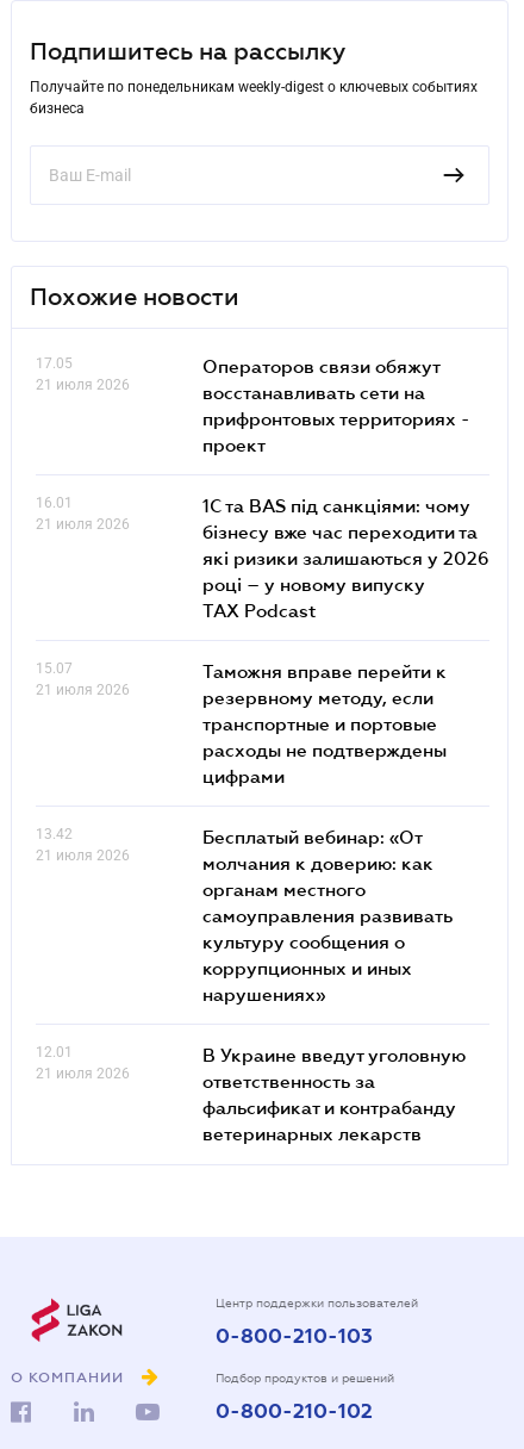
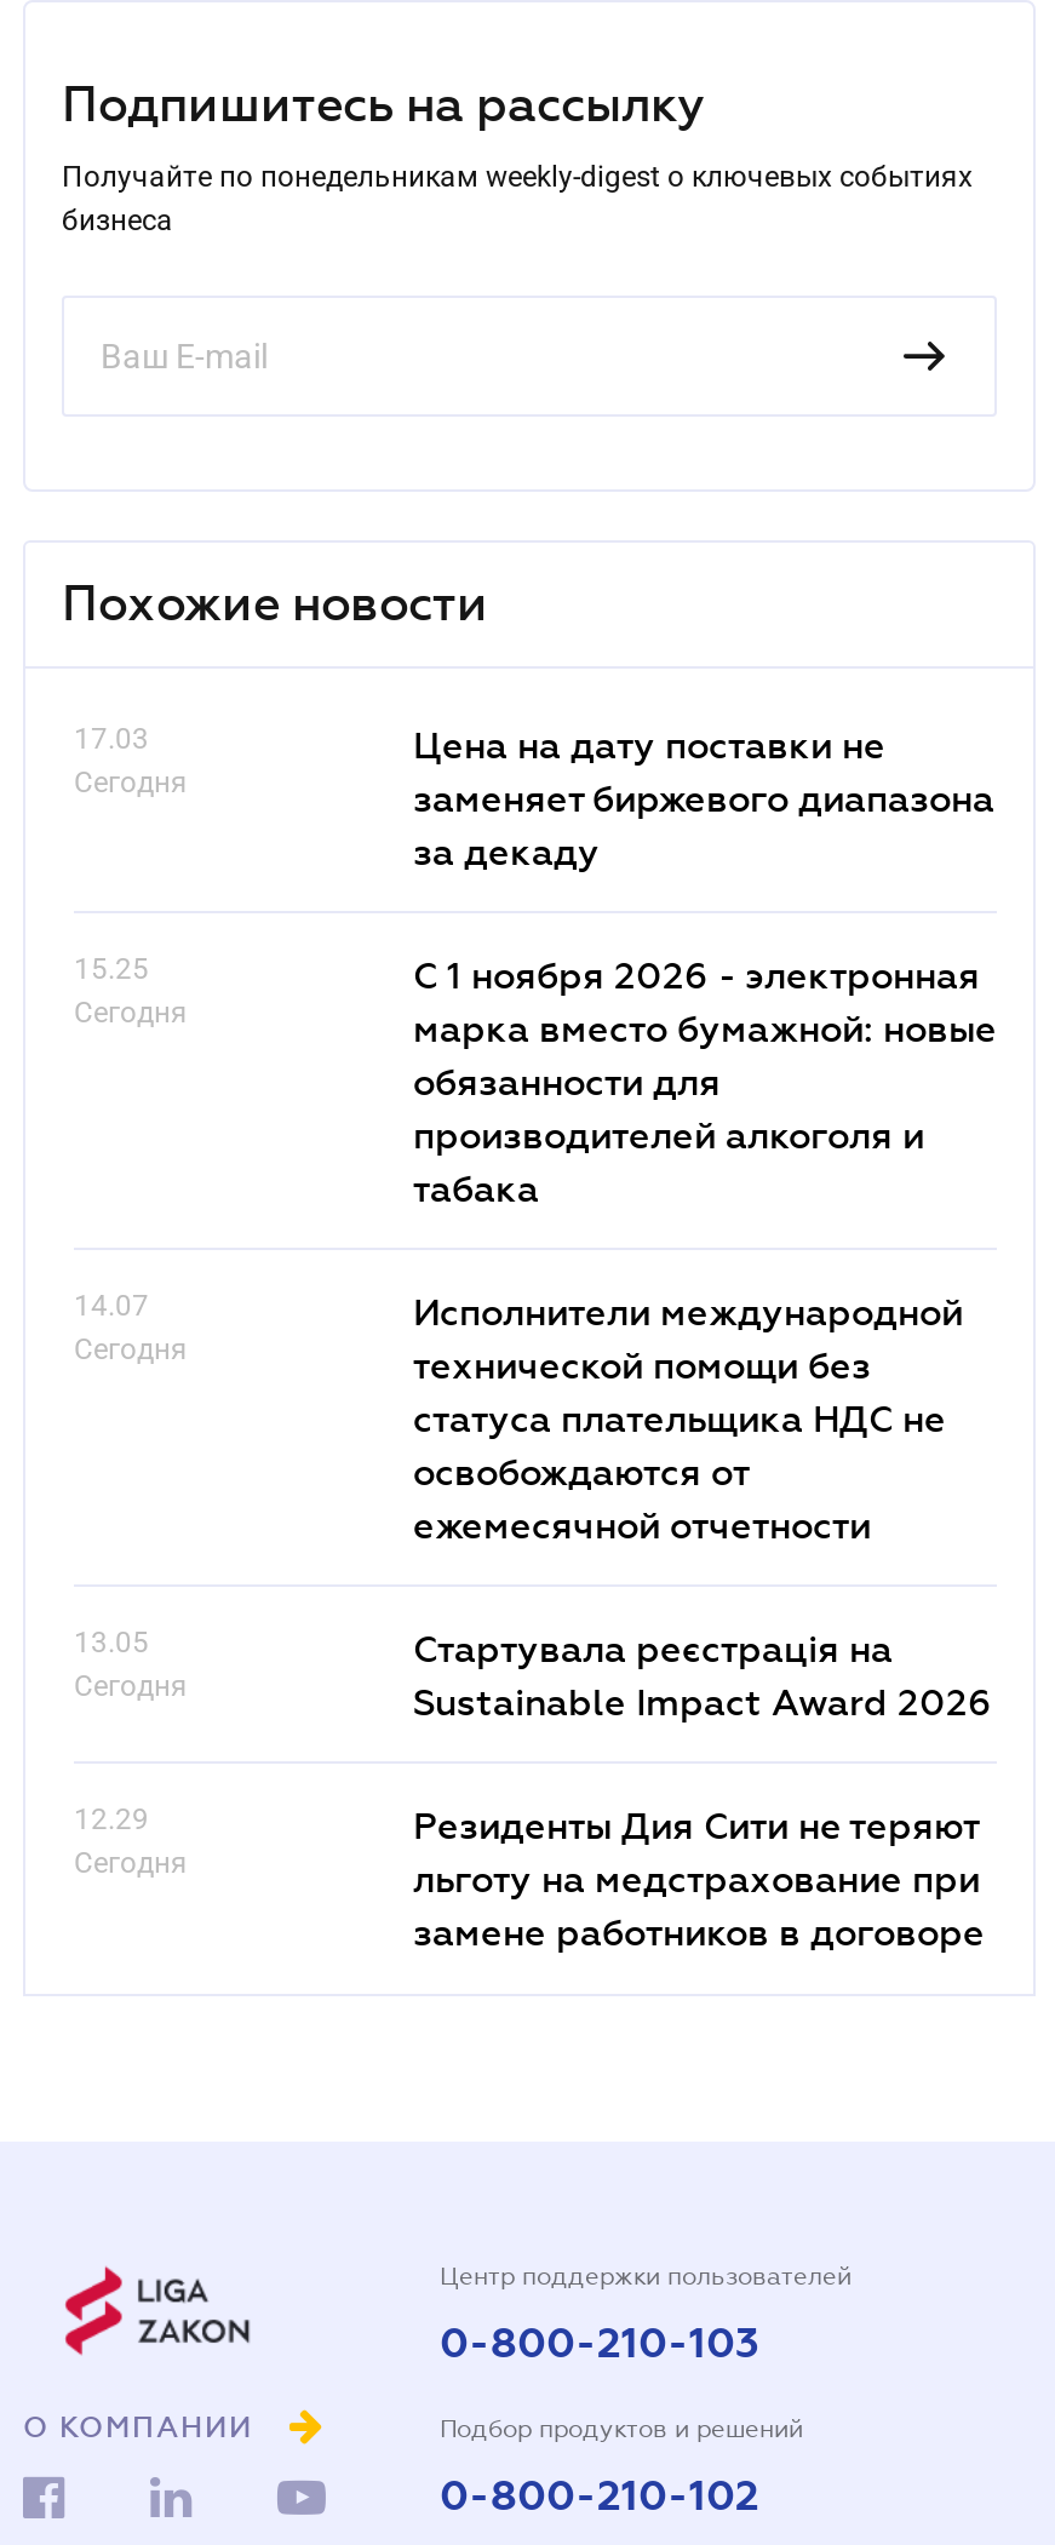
- 17.05
- 21 июля 2026
+ 17.03
+ Сегодня

- Операторов связи обяжут
- восстанавливать сети на
- прифронтовых территориях -
- проект
+ Цена на дату поставки не
+ заменяет биржевого диапазона
+ за декаду

- 16.01
- 21 июля 2026
+ 15.25
+ Сегодня

- 1С та BAS під санкціями: чому
- бізнесу вже час переходити та
- які ризики залишаються у 2026
- році – у новому випуску
- TAX Podcast
+ С 1 ноября 2026 - электронная
+ марка вместо бумажной: новые
+ обязанности для
+ производителей алкоголя и
+ табака

- 15.07
- 21 июля 2026
+ 14.07
+ Сегодня

- Таможня вправе перейти к
- резервному методу, если
- транспортные и портовые
- расходы не подтверждены
- цифрами
+ Исполнители международной
+ технической помощи без
+ статуса плательщика НДС не
+ освобождаются от
+ ежемесячной отчетности

- 13.42
- 21 июля 2026
+ 13.05
+ Сегодня

- Бесплатый вебинар: «От
- молчания к доверию: как
- органам местного
- самоуправления развивать
- культуру сообщения о
- коррупционных и иных
- нарушениях»
+ Стартувала реєстрація на
+ Sustainable Impact Award 2026

- 12.01
- 21 июля 2026
+ 12.29
+ Сегодня

- В Украине введут уголовную
- ответственность за
- фальсификат и контрабанду
- ветеринарных лекарств
+ Резиденты Дия Сити не теряют
+ льготу на медстрахование при
+ замене работников в договоре
